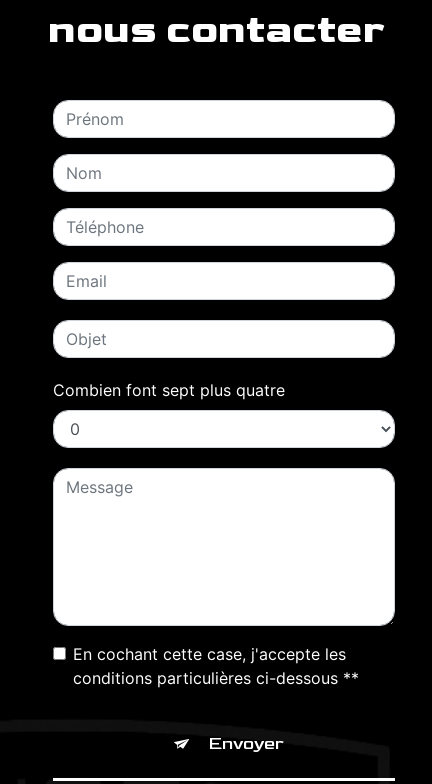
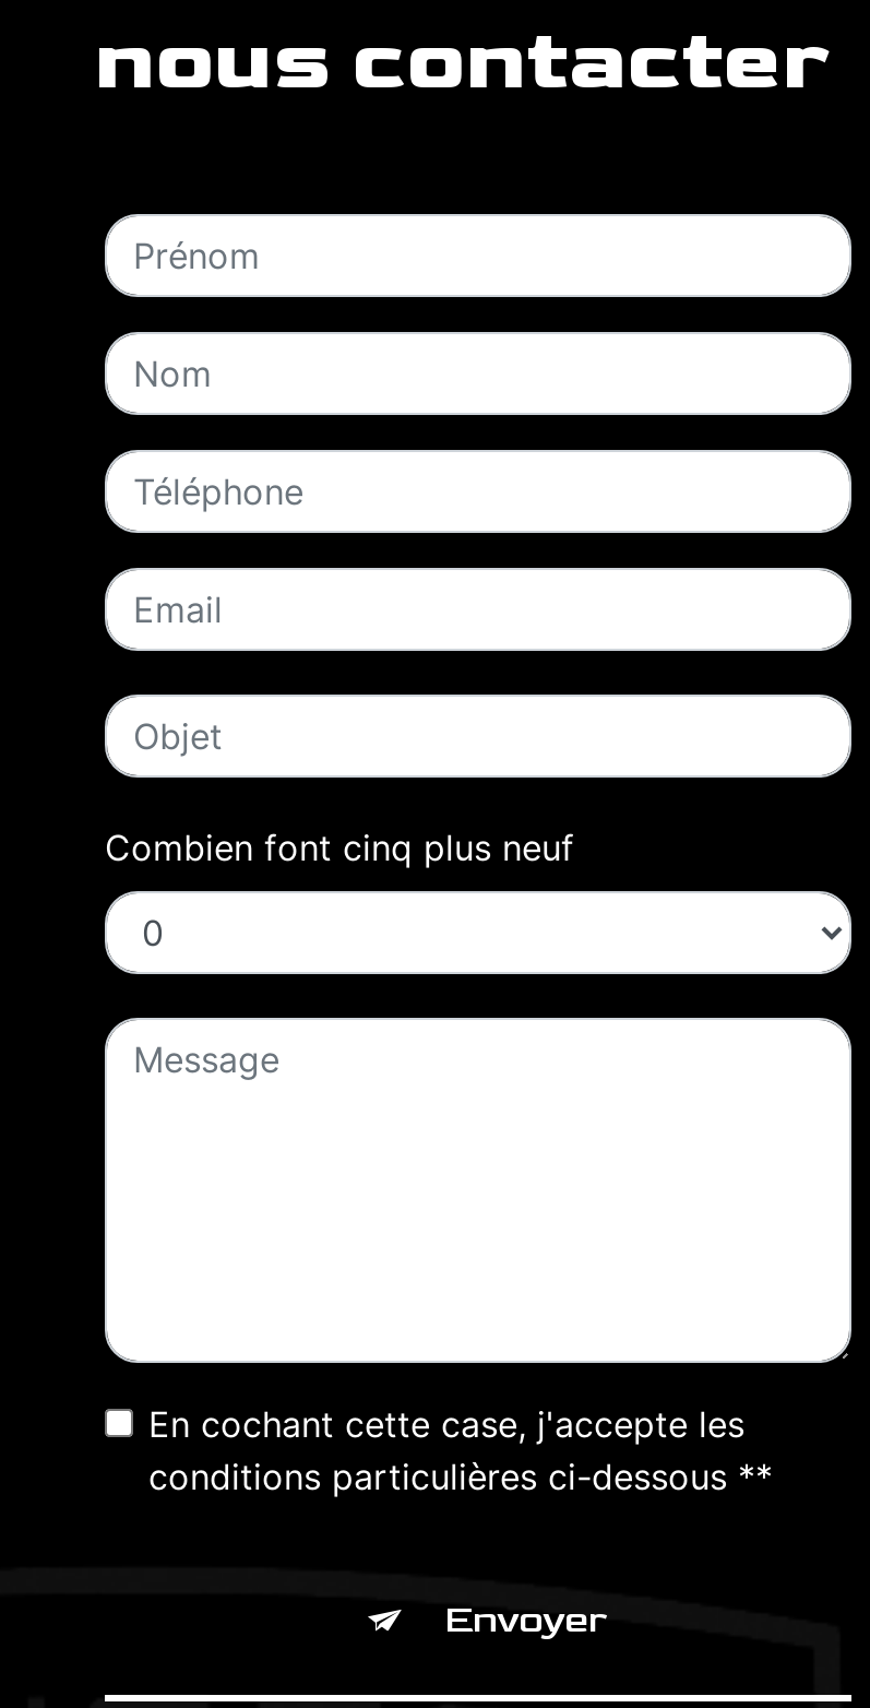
- Combien font sept plus quatre
+ Combien font cinq plus neuf
